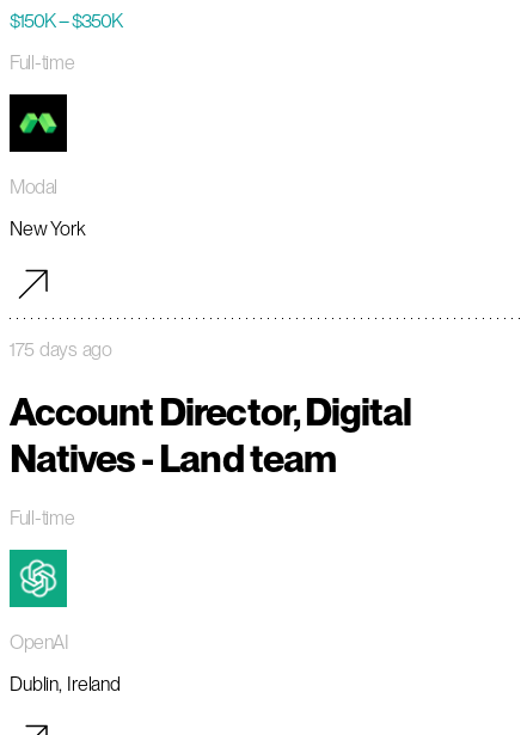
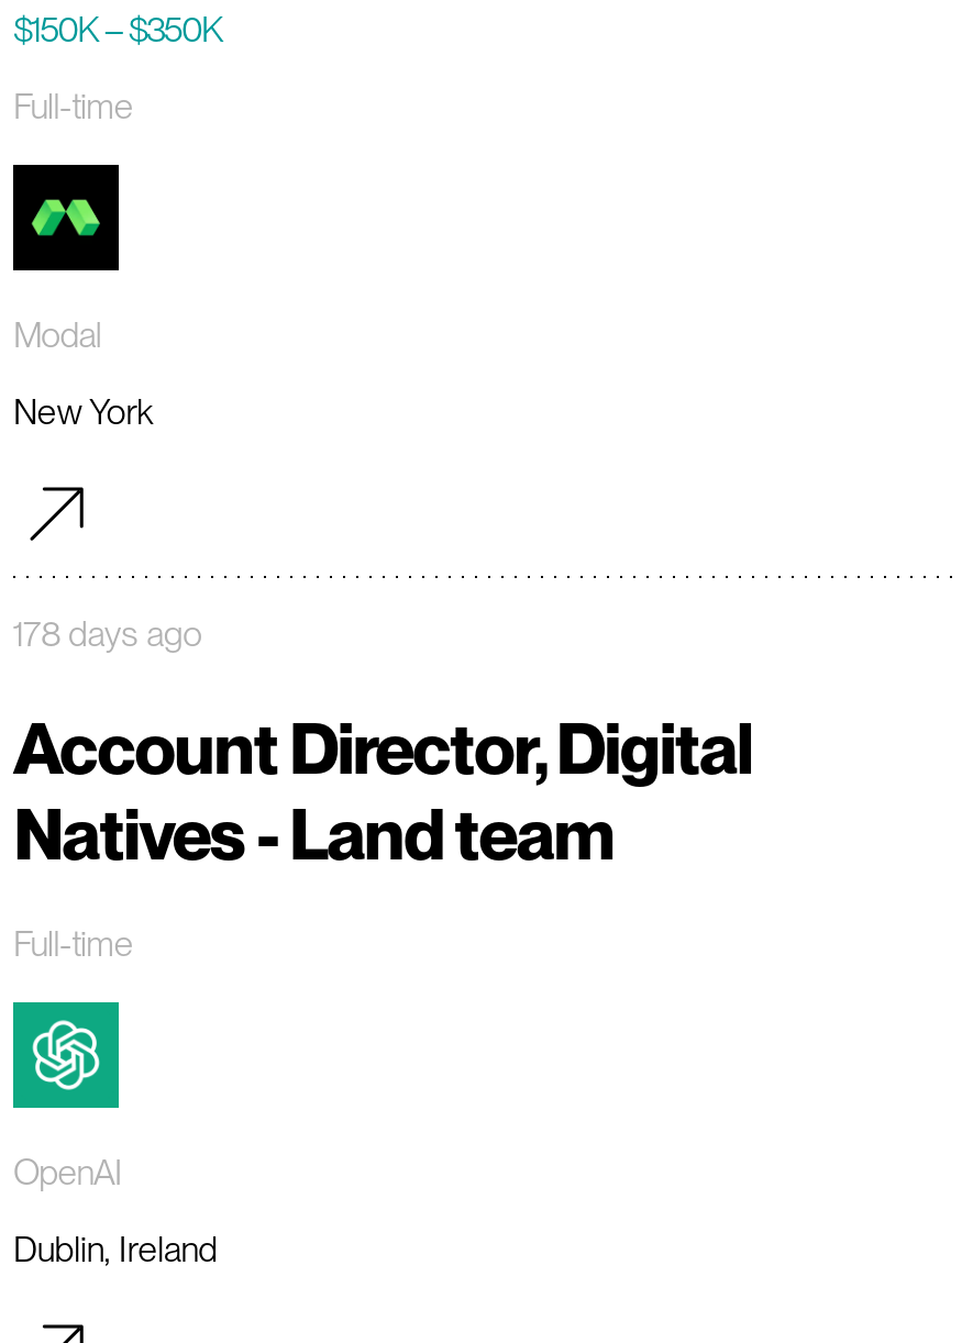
- 175 days ago
+ 178 days ago
